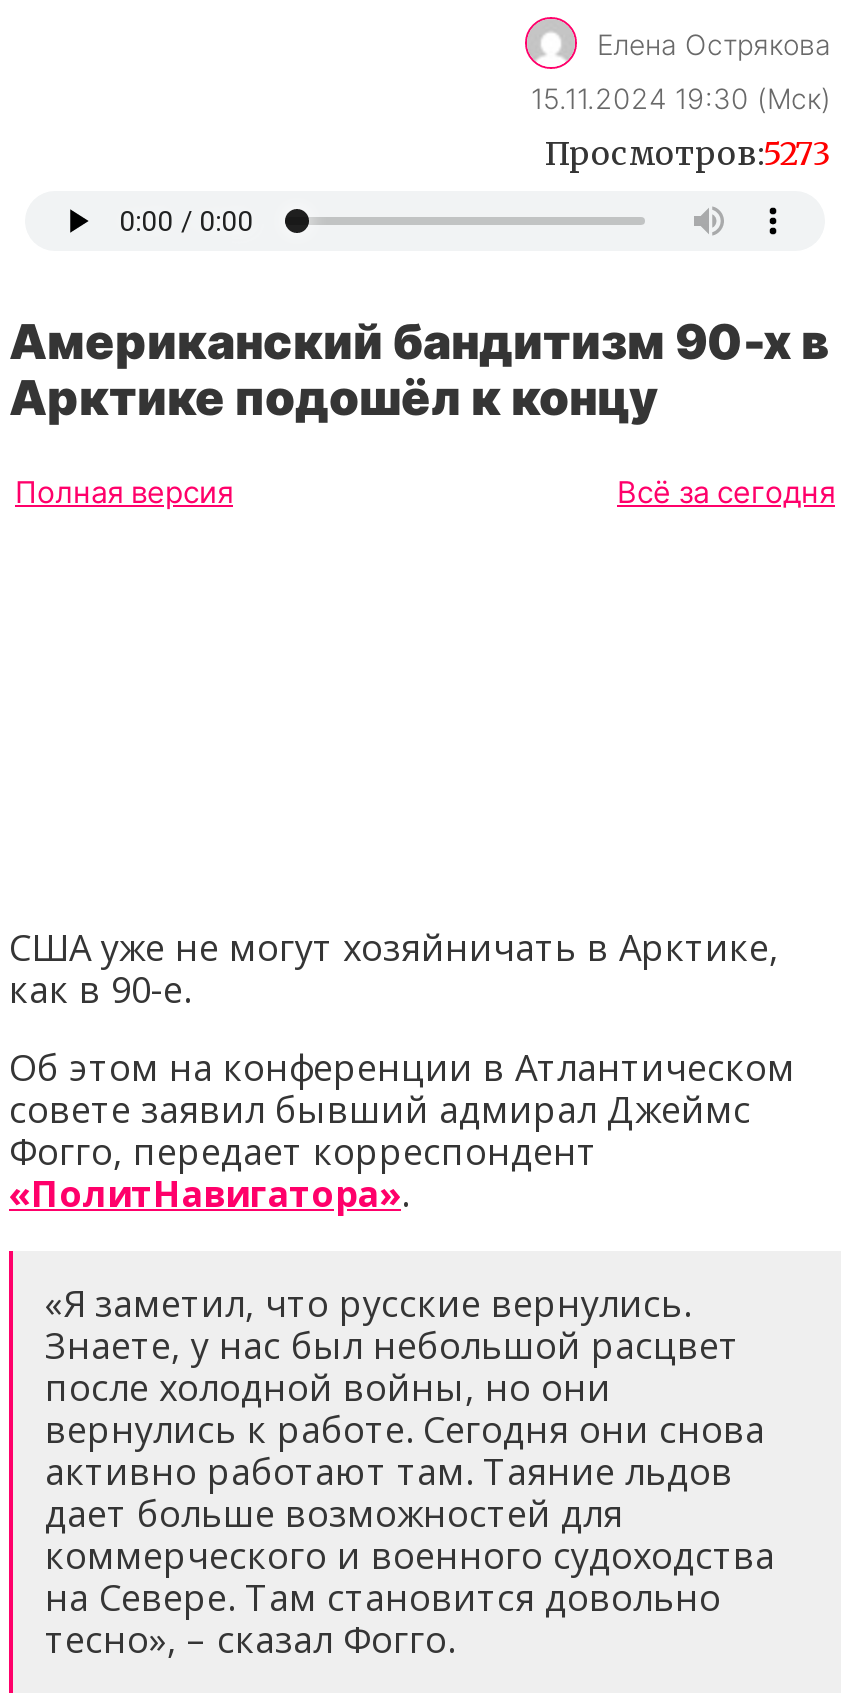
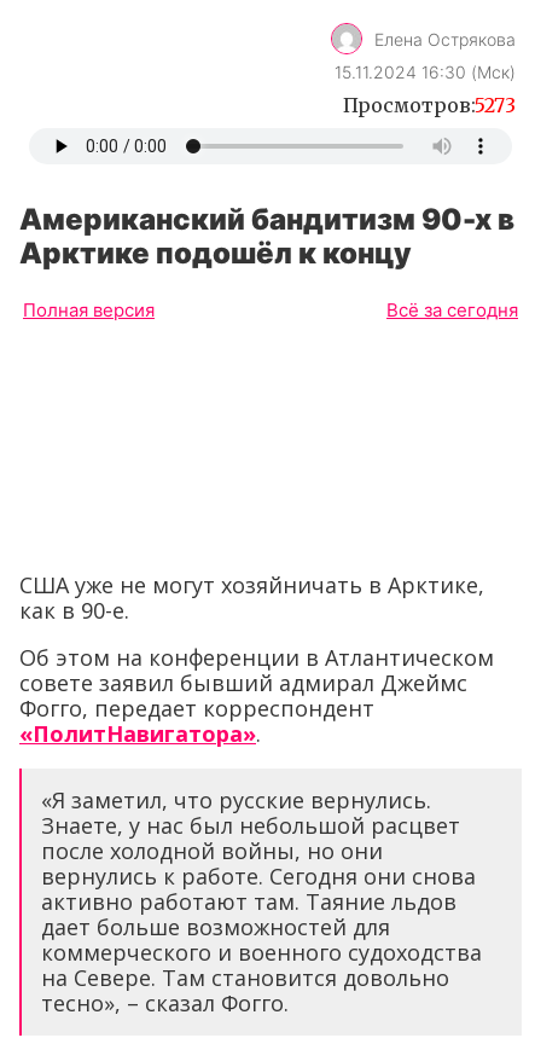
- 15.11.2024 19:30 (Мск)
+ 15.11.2024 16:30 (Мск)
